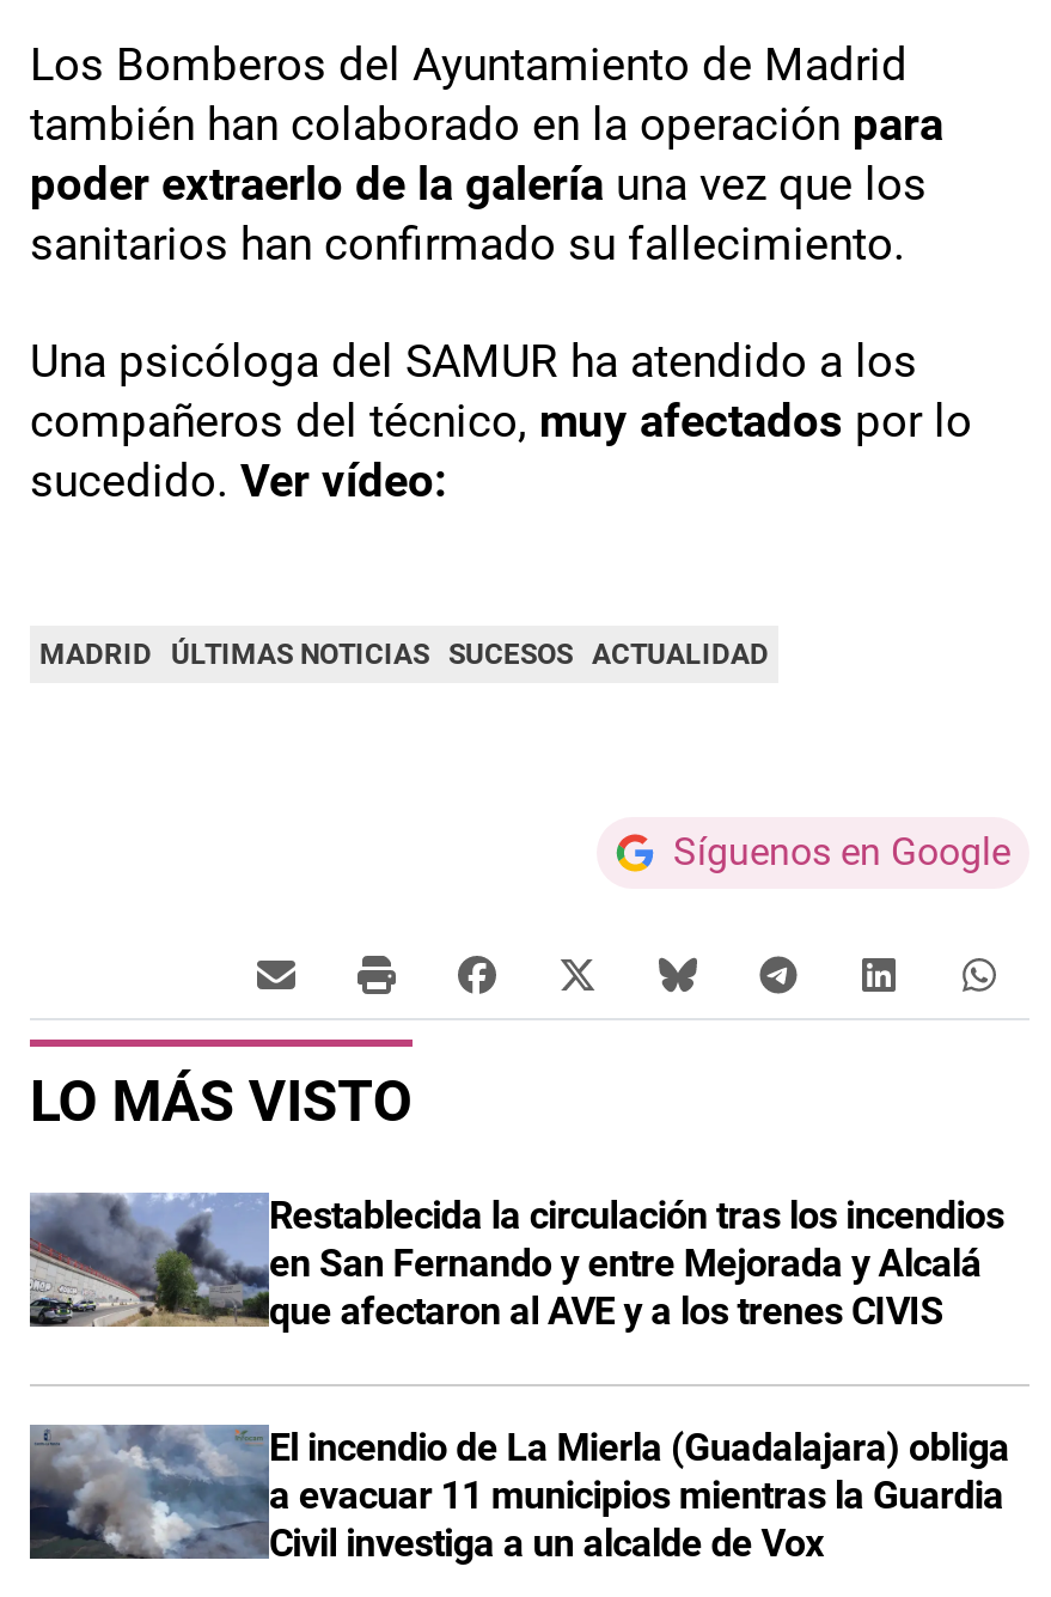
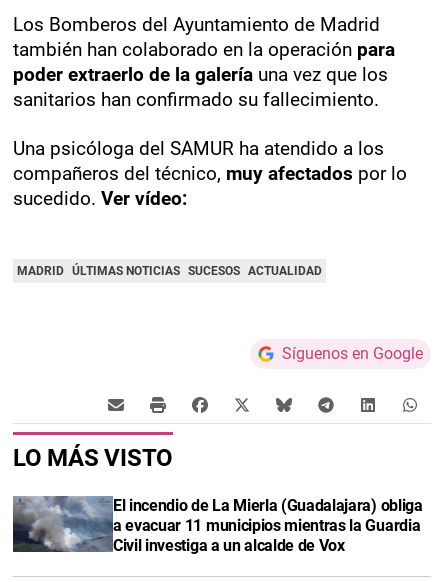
- [image]
- Restablecida la circulación tras los incendios
- en San Fernando y entre Mejorada y Alcalá
- que afectaron al AVE y a los trenes CIVIS
